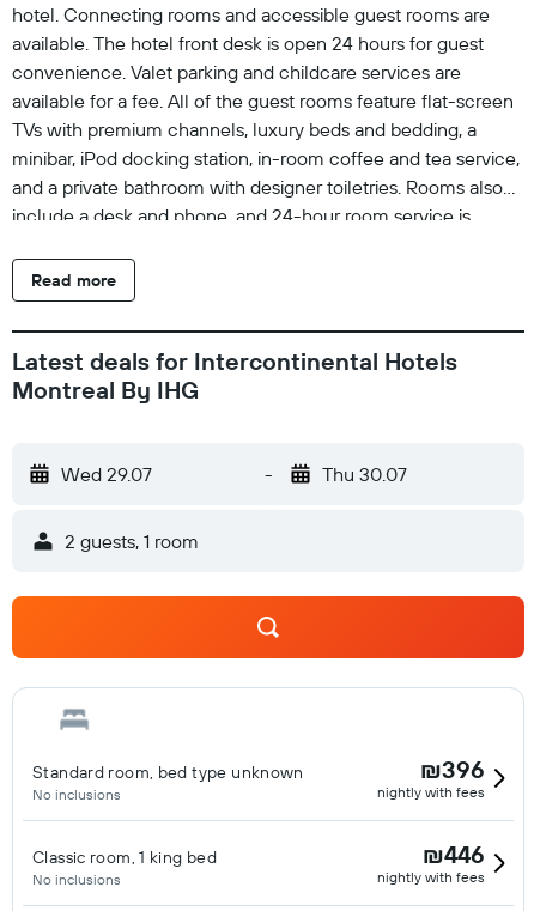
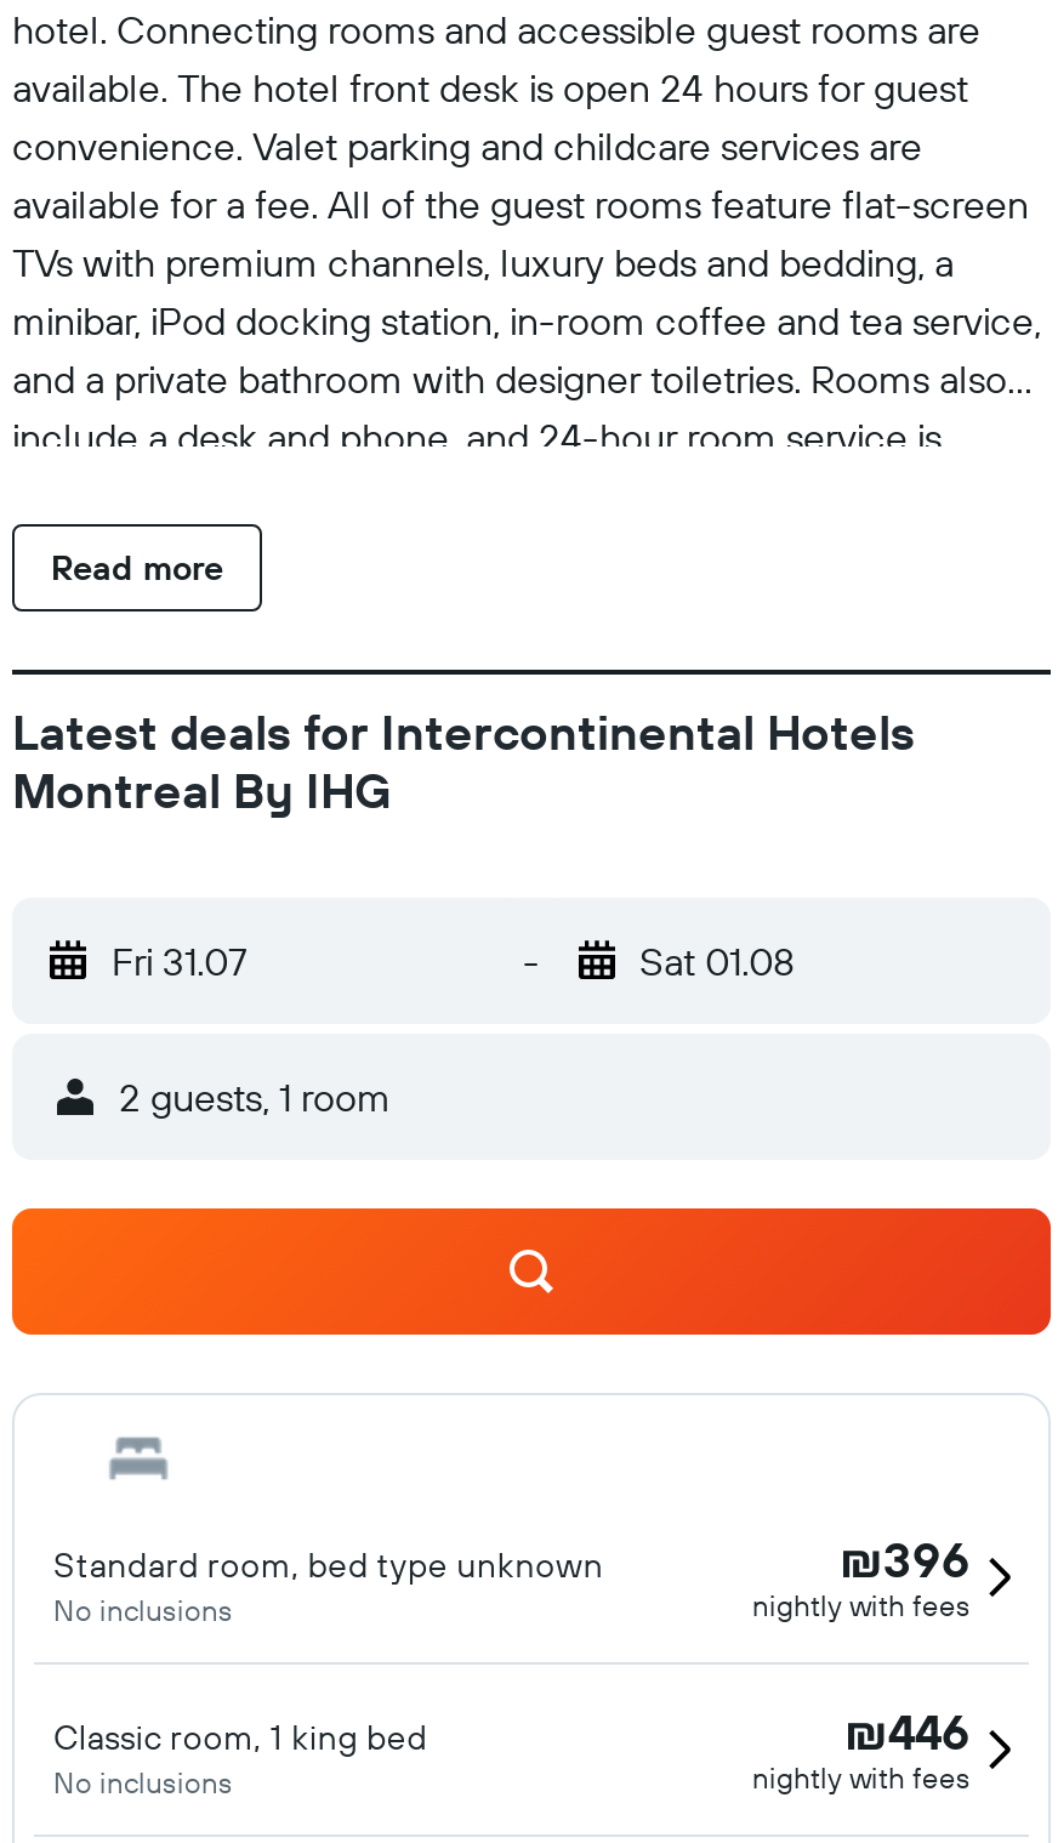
- Wed 29.07
+ Fri 31.07

- Thu 30.07
+ Sat 01.08
